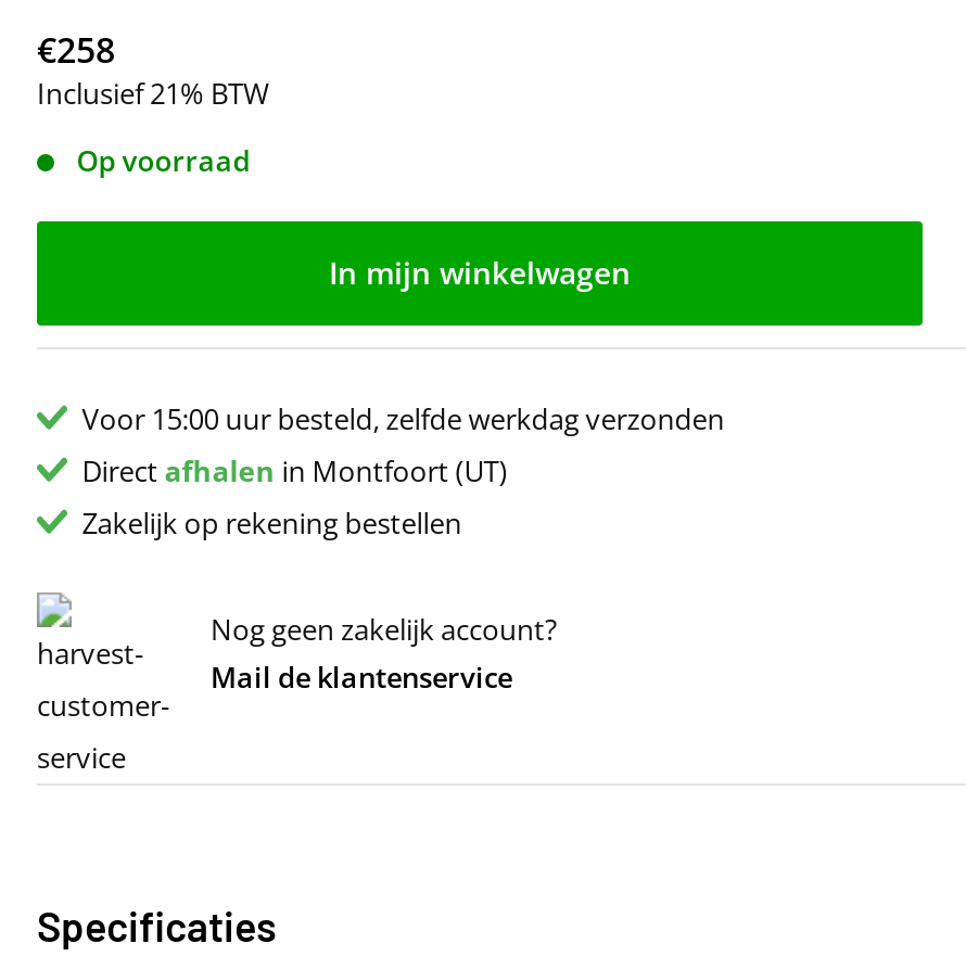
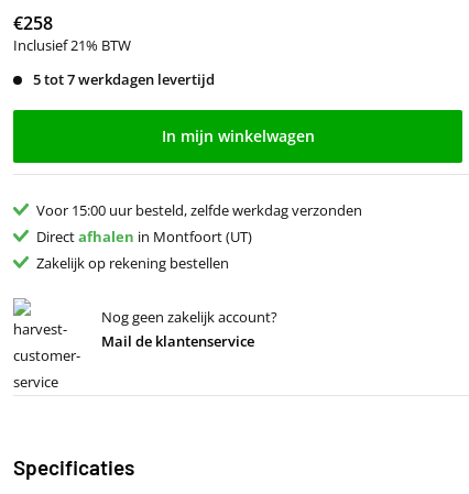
- Op voorraad
+ 5 tot 7 werkdagen levertijd
